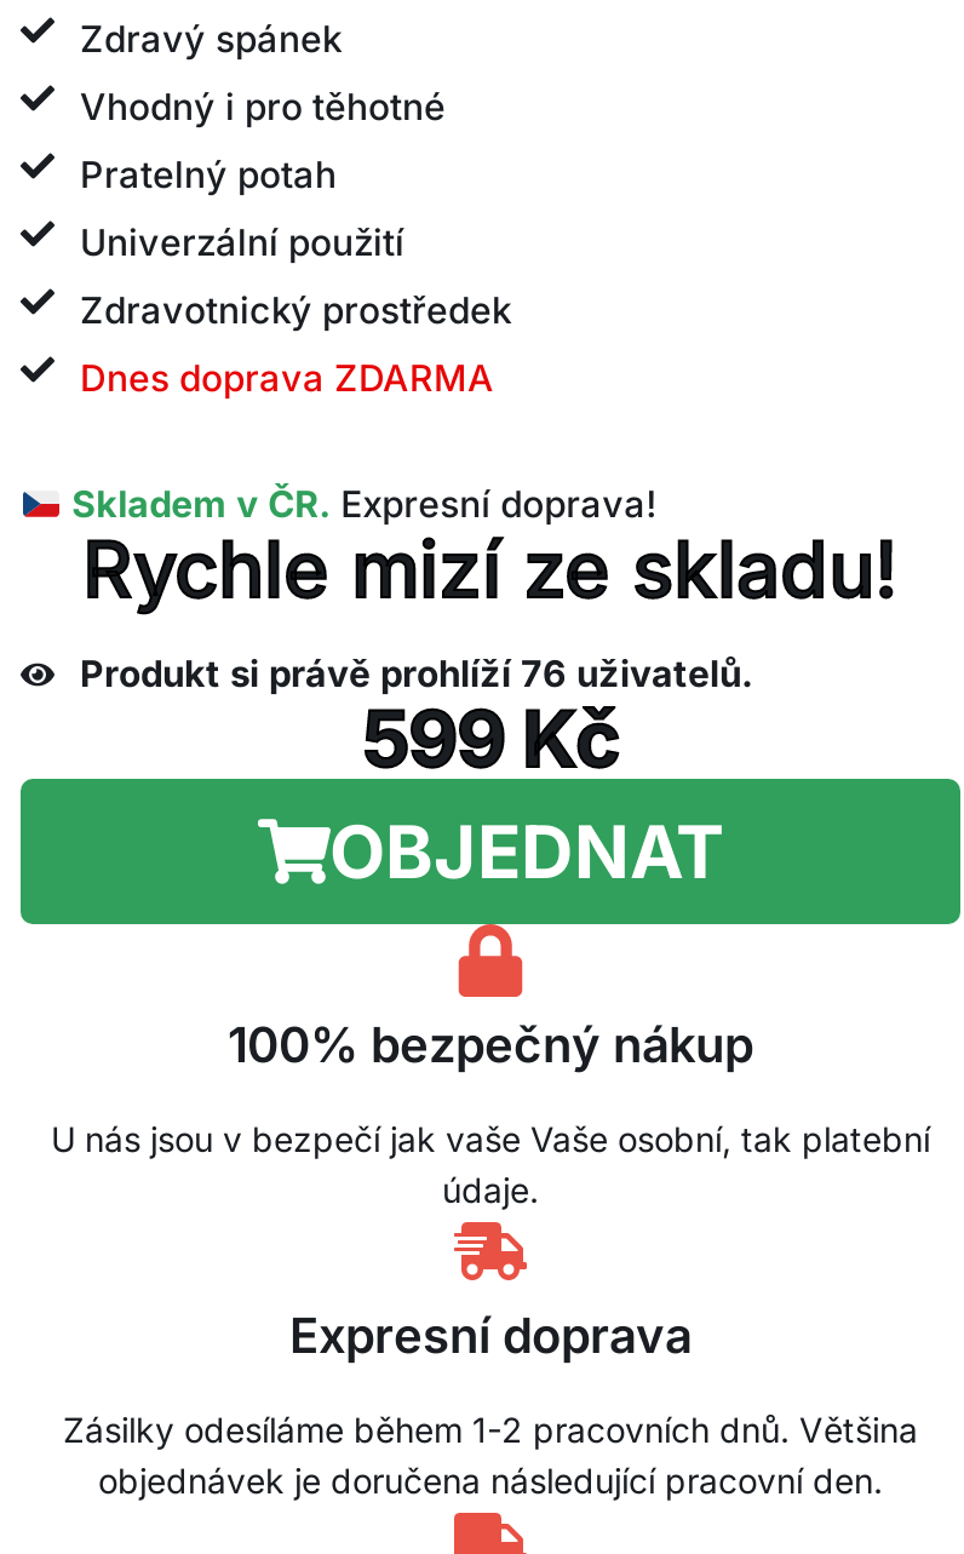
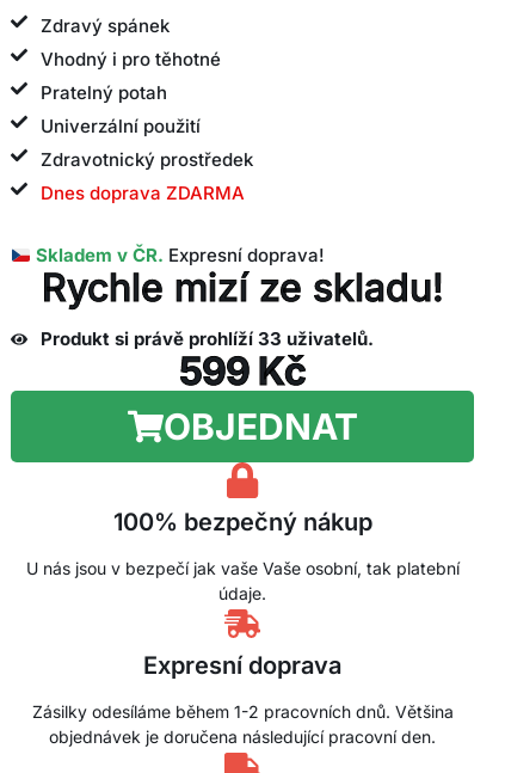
- Produkt si právě prohlíží 76 uživatelů.
+ Produkt si právě prohlíží 33 uživatelů.
